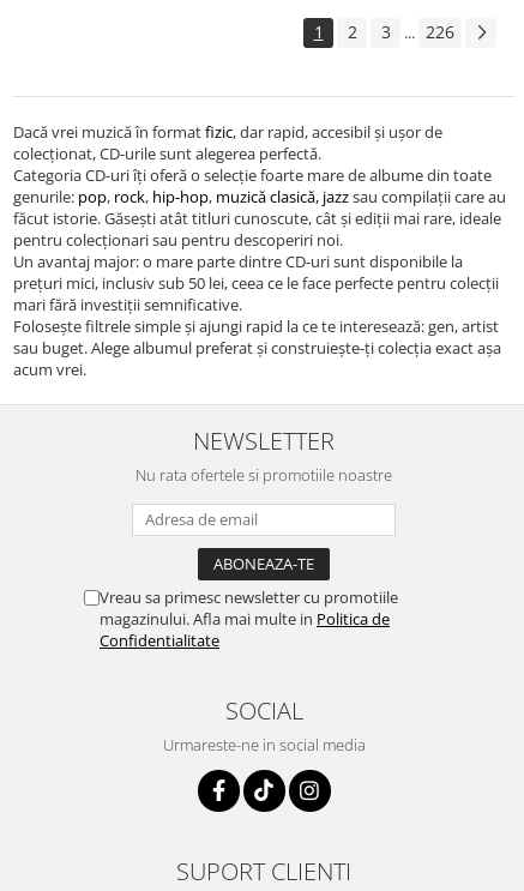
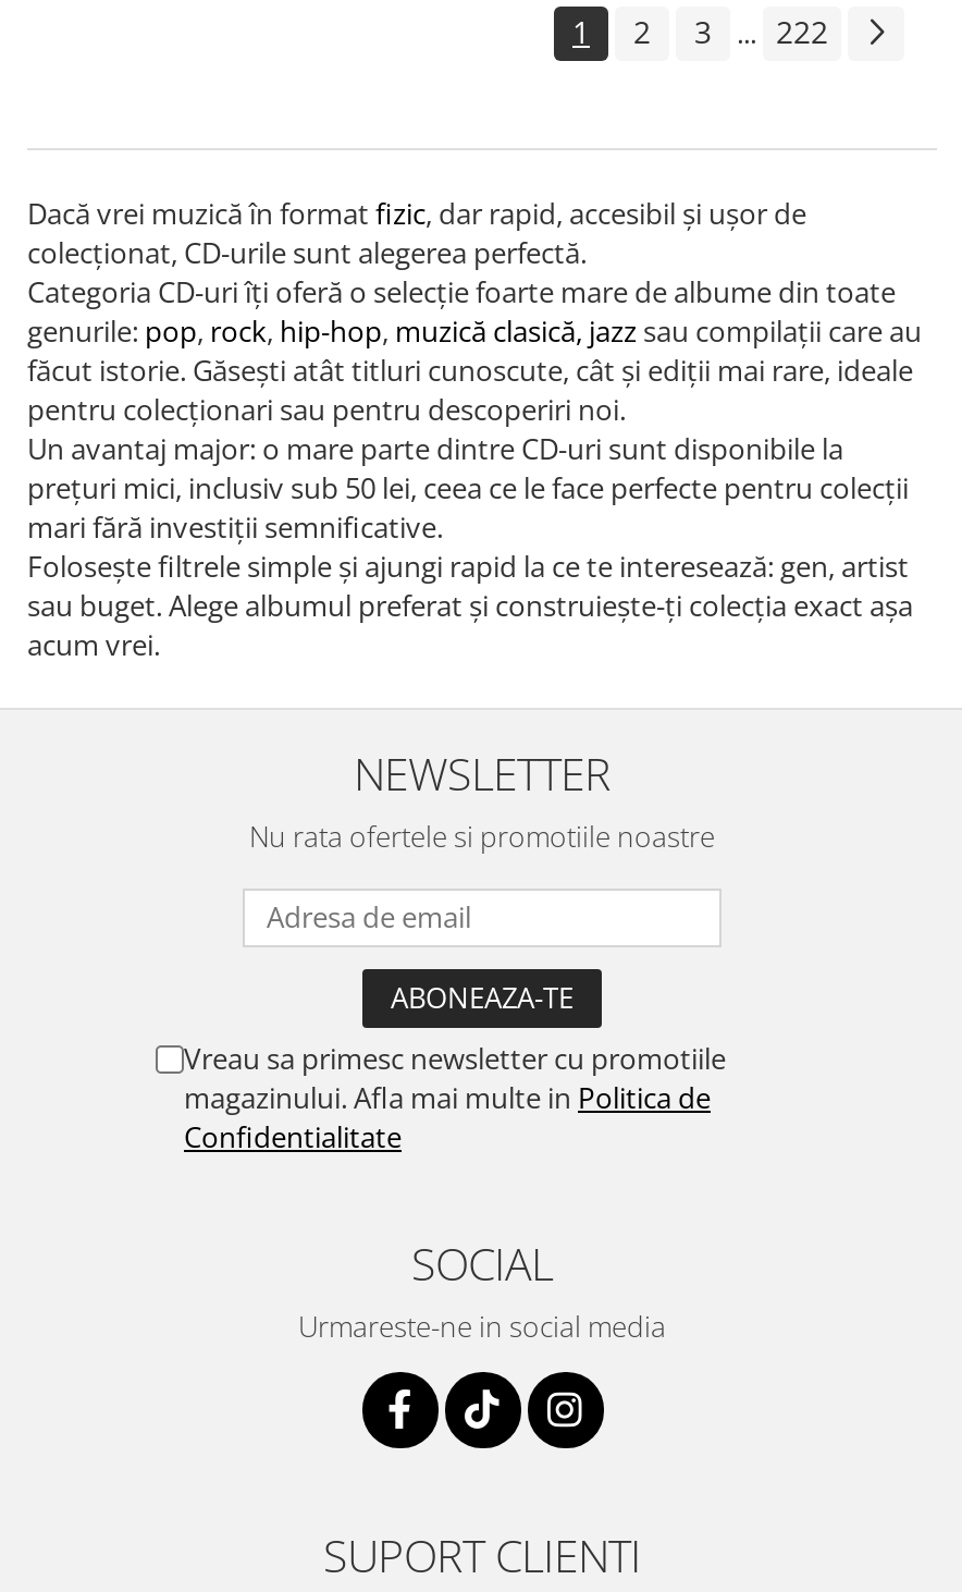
- 1 2 3 ... 226
+ 1 2 3 ... 222
